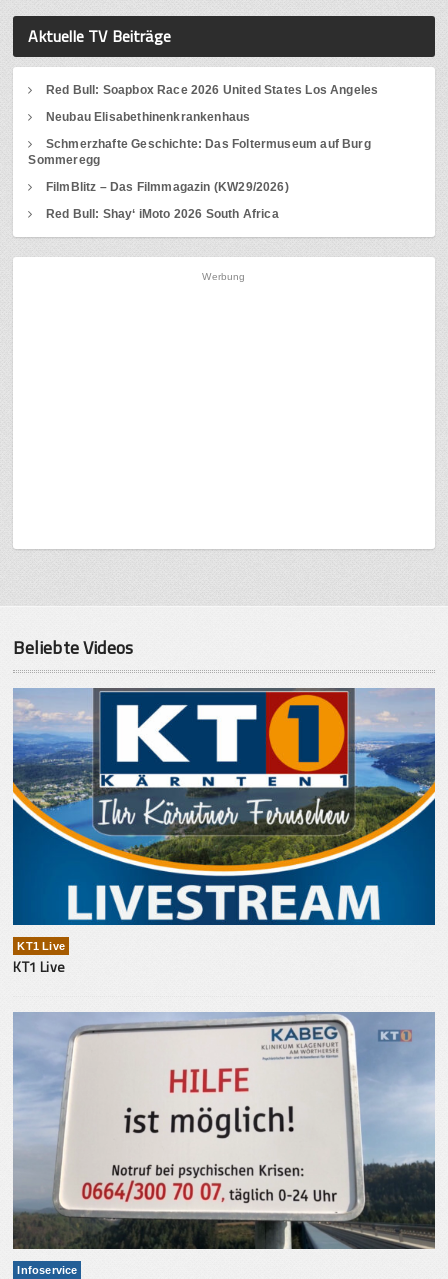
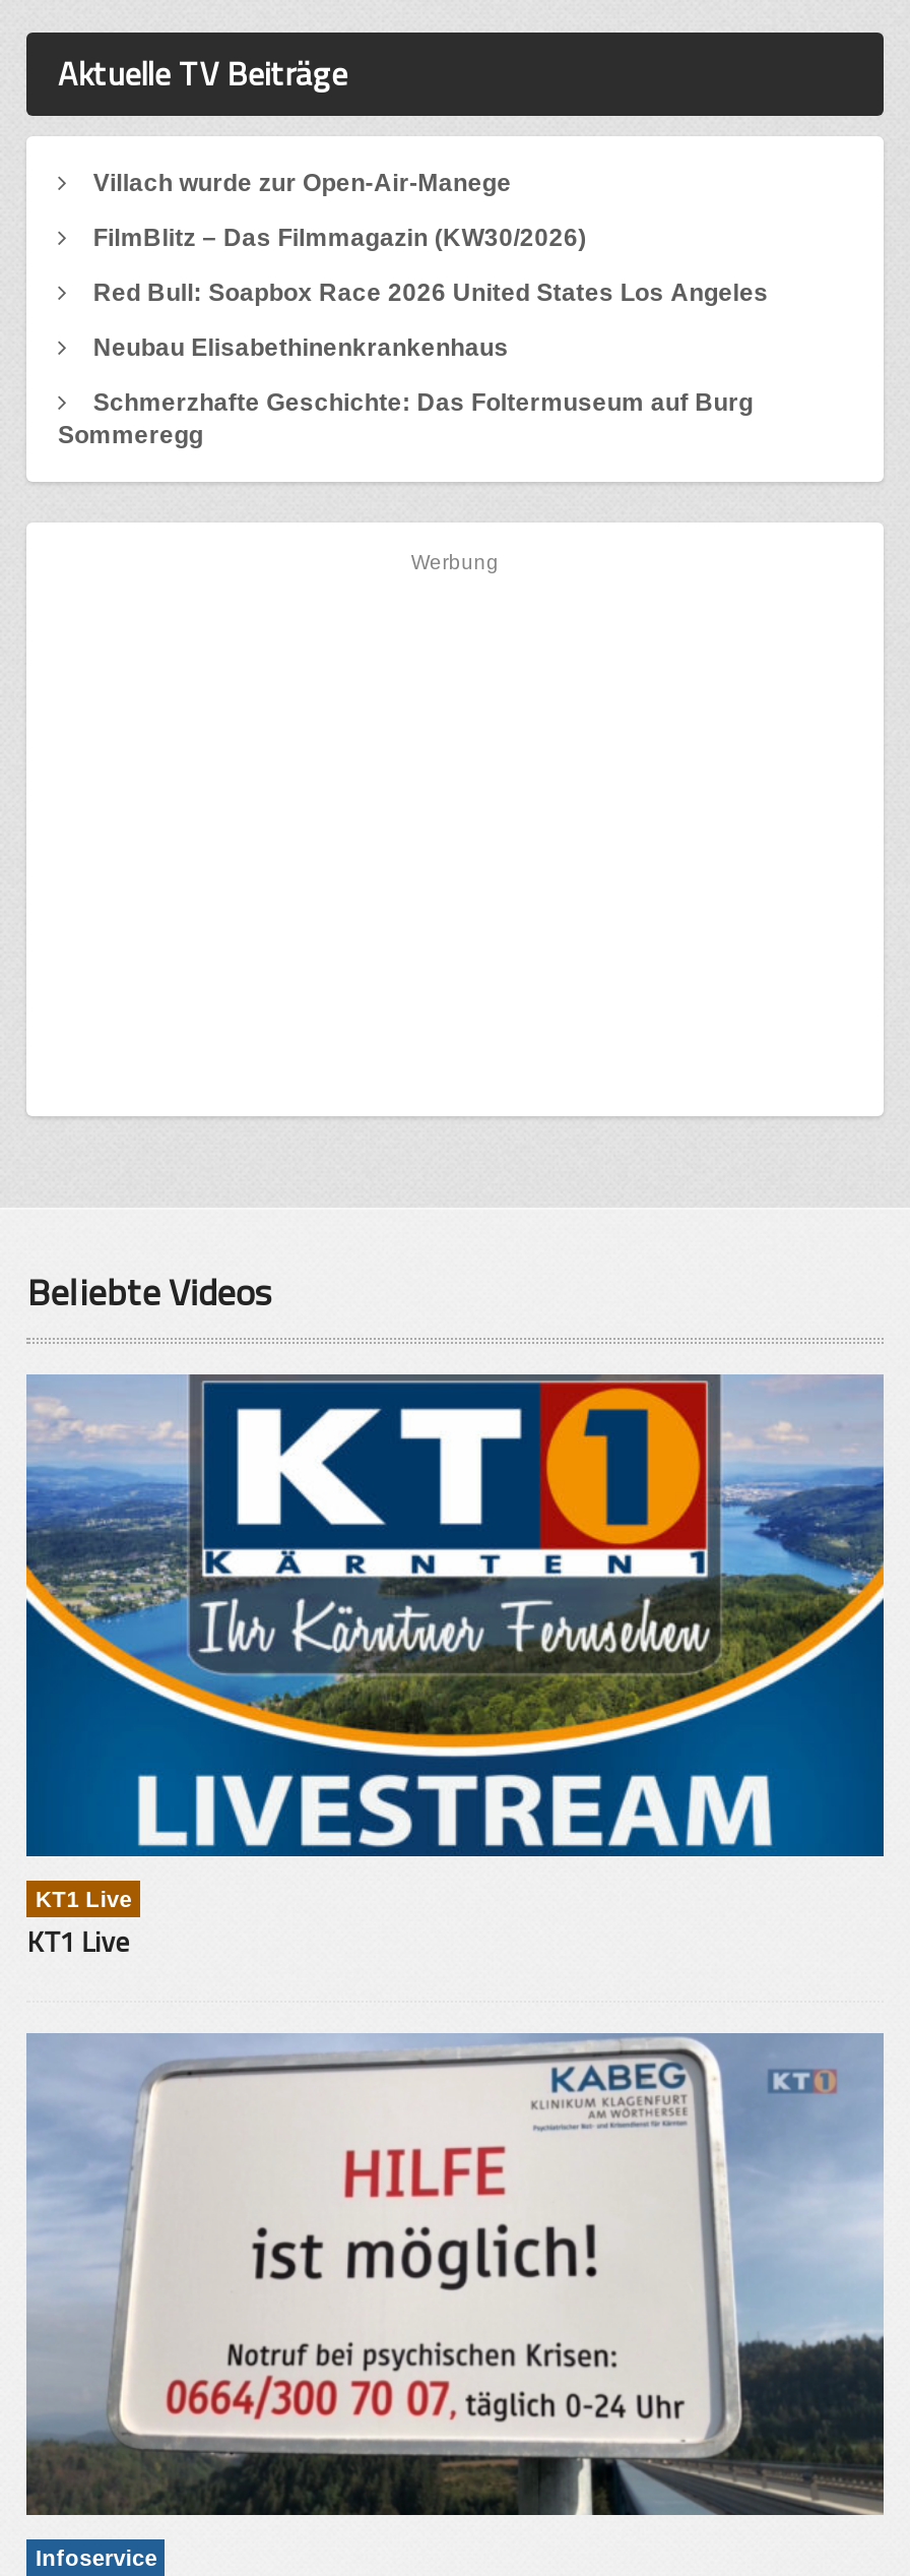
+ Villach wurde zur Open-Air-Manege
+ FilmBlitz – Das Filmmagazin (KW30/2026)

moved down: Red Bull: Soapbox Race 2026 United States Los Angeles | Neubau Elisabethinenkrankenhaus | Schmerzhafte Geschichte: Das Foltermuseum auf Burg | Sommeregg

- FilmBlitz – Das Filmmagazin (KW29/2026)
- Red Bull: Shay‘ iMoto 2026 South Africa
